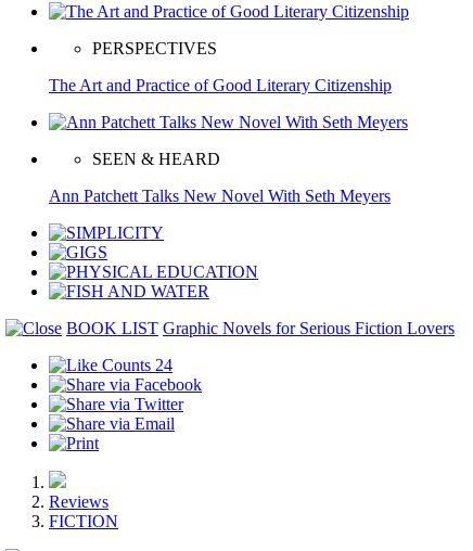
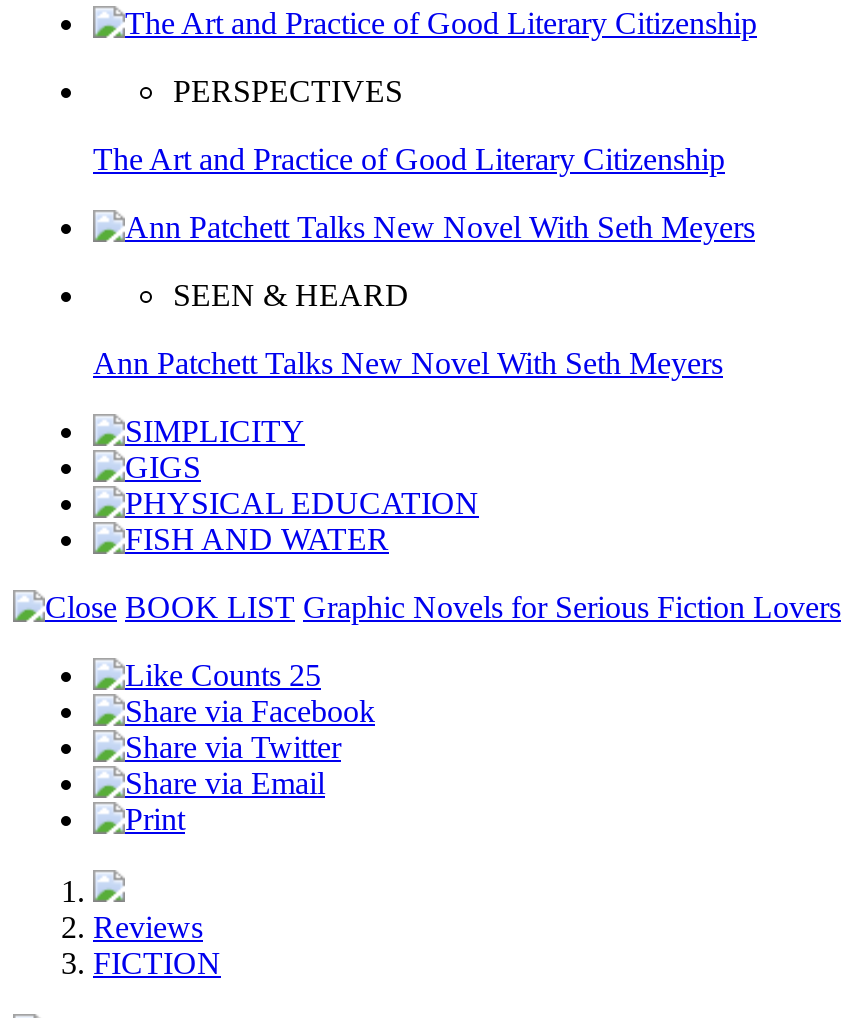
- 24
+ 25
